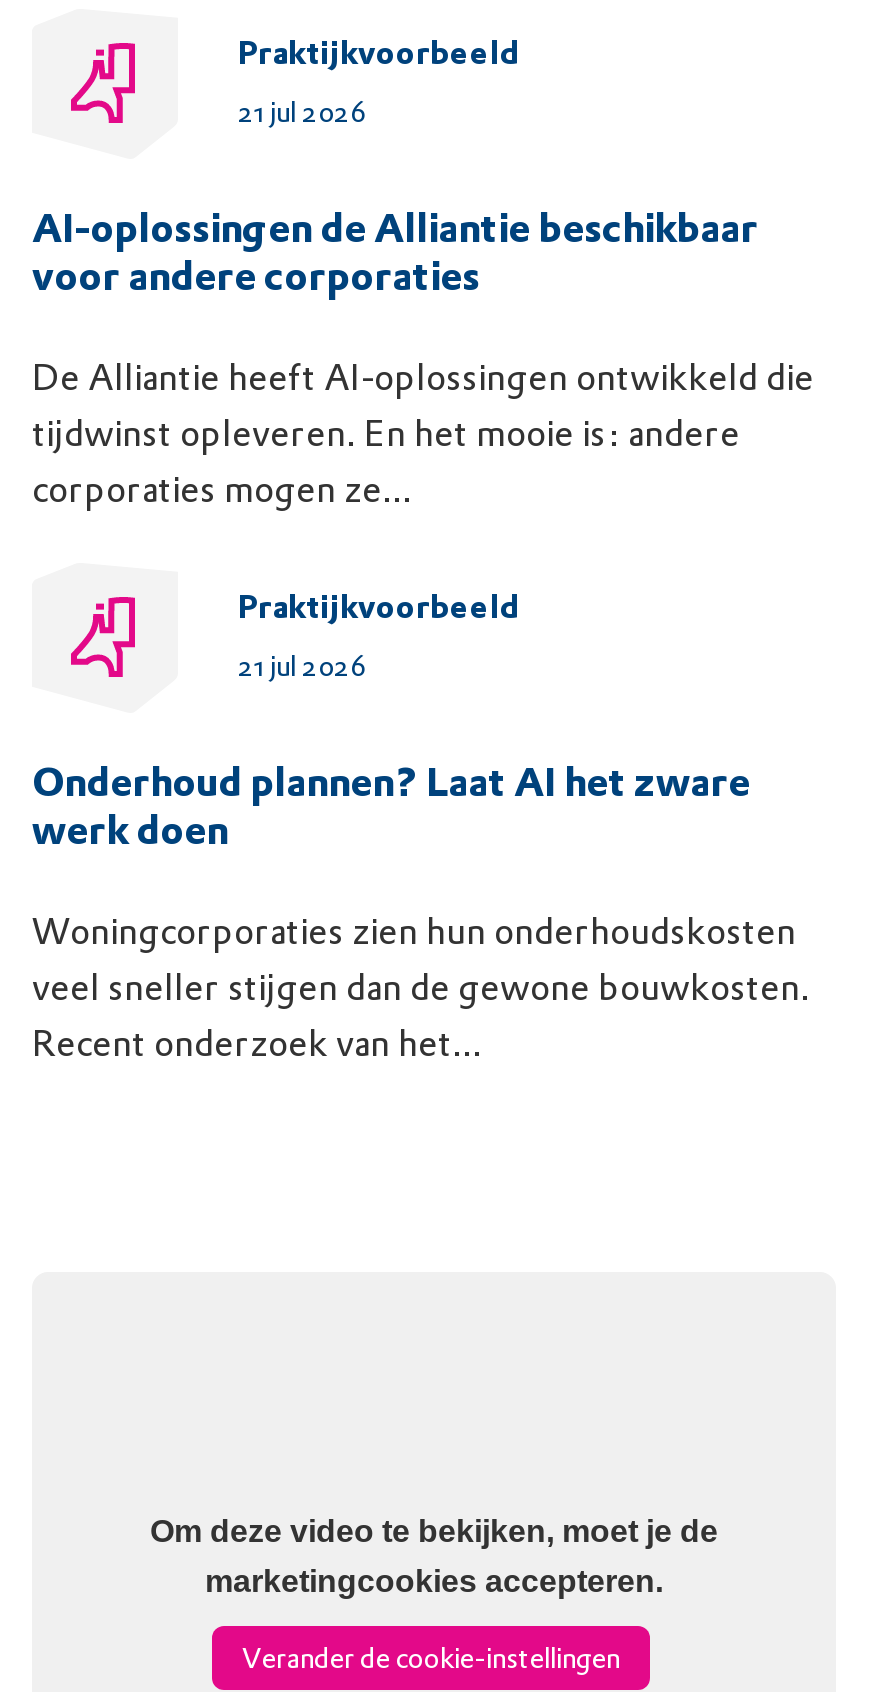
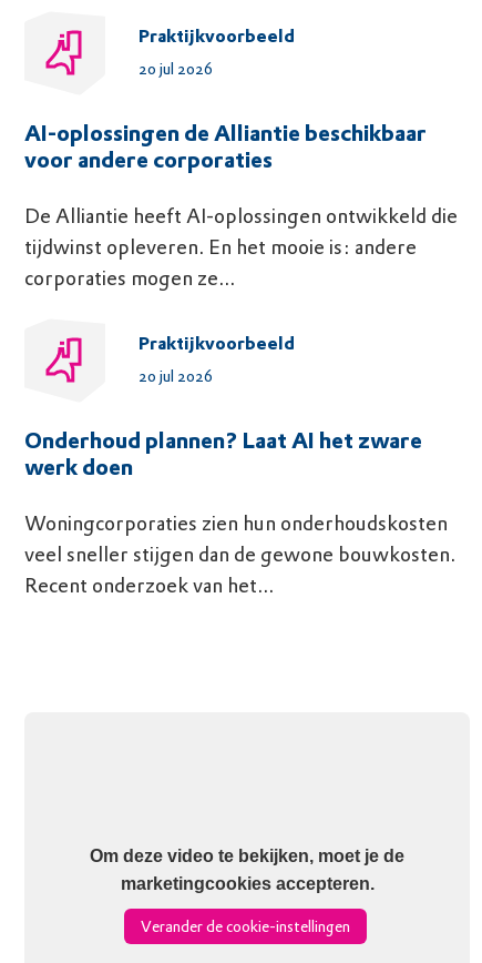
- 21 jul 2026
+ 20 jul 2026

- 21 jul 2026
+ 20 jul 2026
